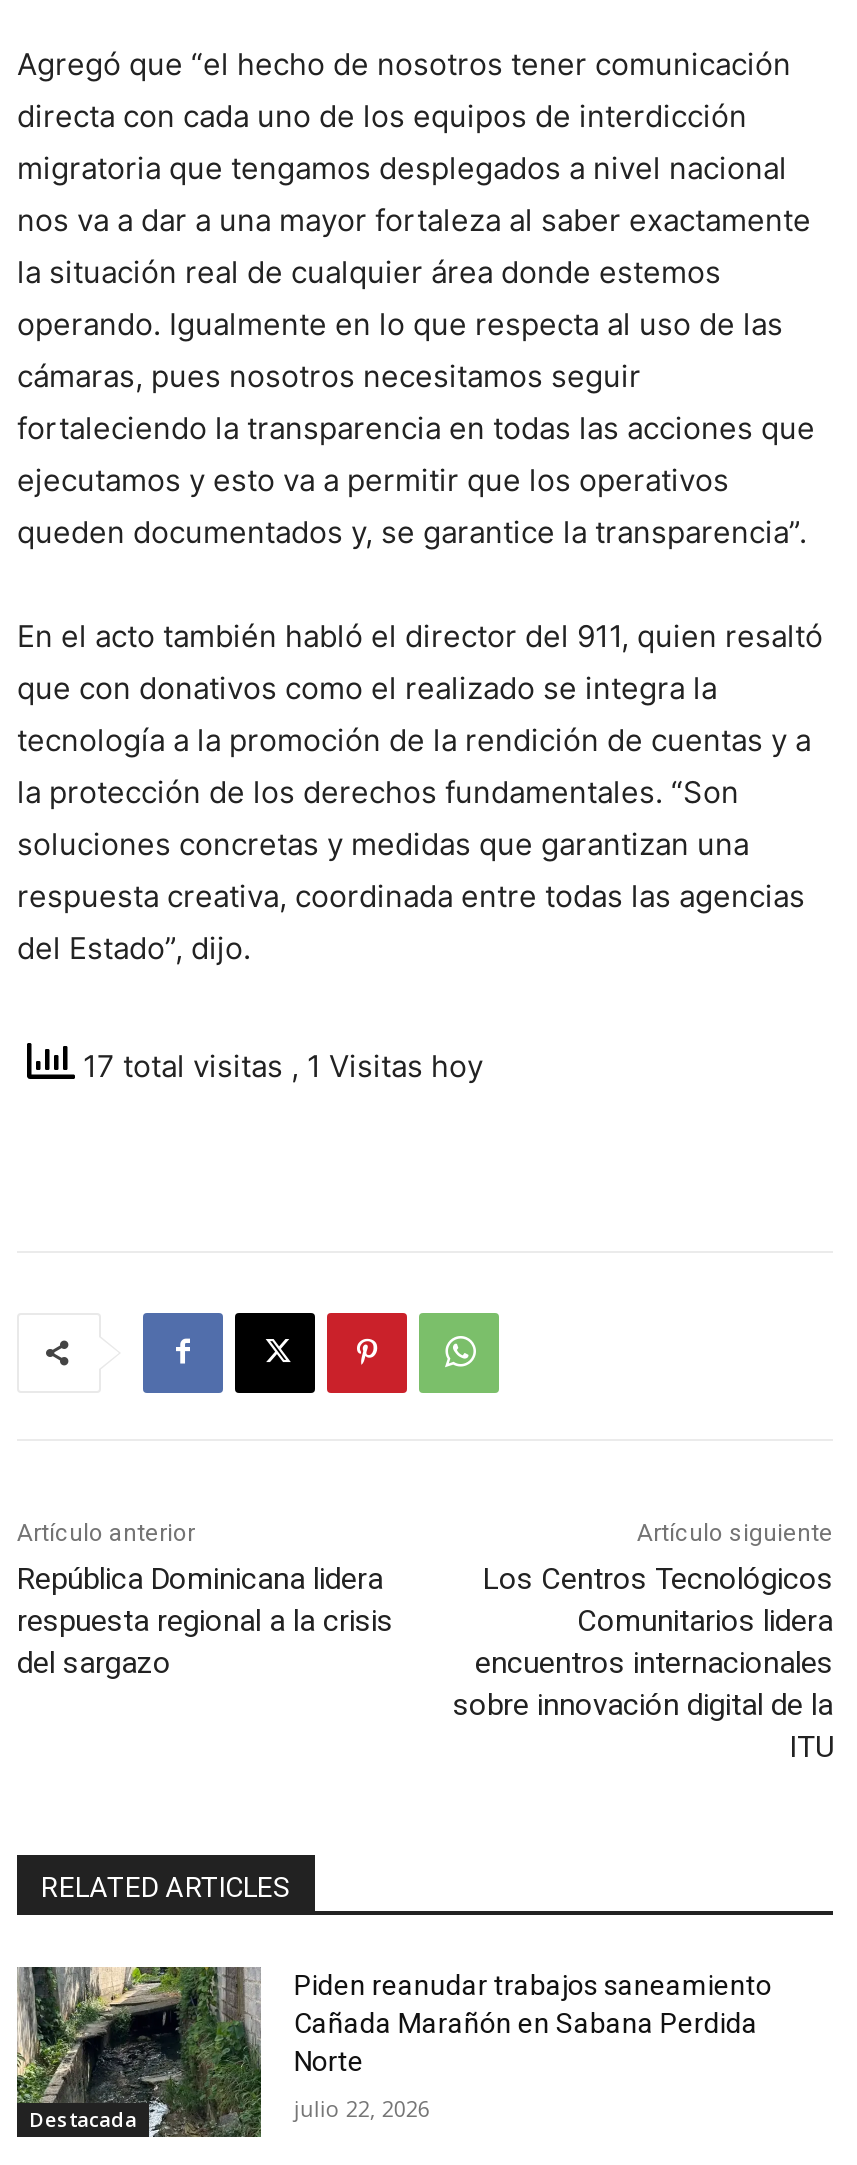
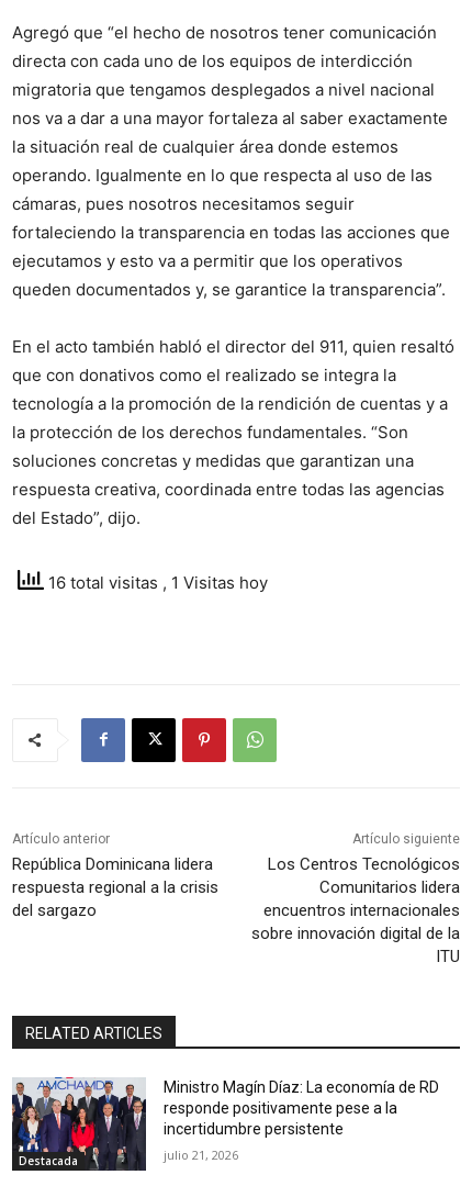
- 17 total visitas, 1 Visitas hoy
+ 16 total visitas, 1 Visitas hoy

- [image]
- Piden reanudar trabajos saneamiento
- Cañada Marañón en Sabana Perdida
- Norte
+ [image]
+ Ministro Magín Díaz: La economía de RD
+ responde positivamente pese a la
+ incertidumbre persistente

- julio 22, 2026
+ julio 21, 2026
